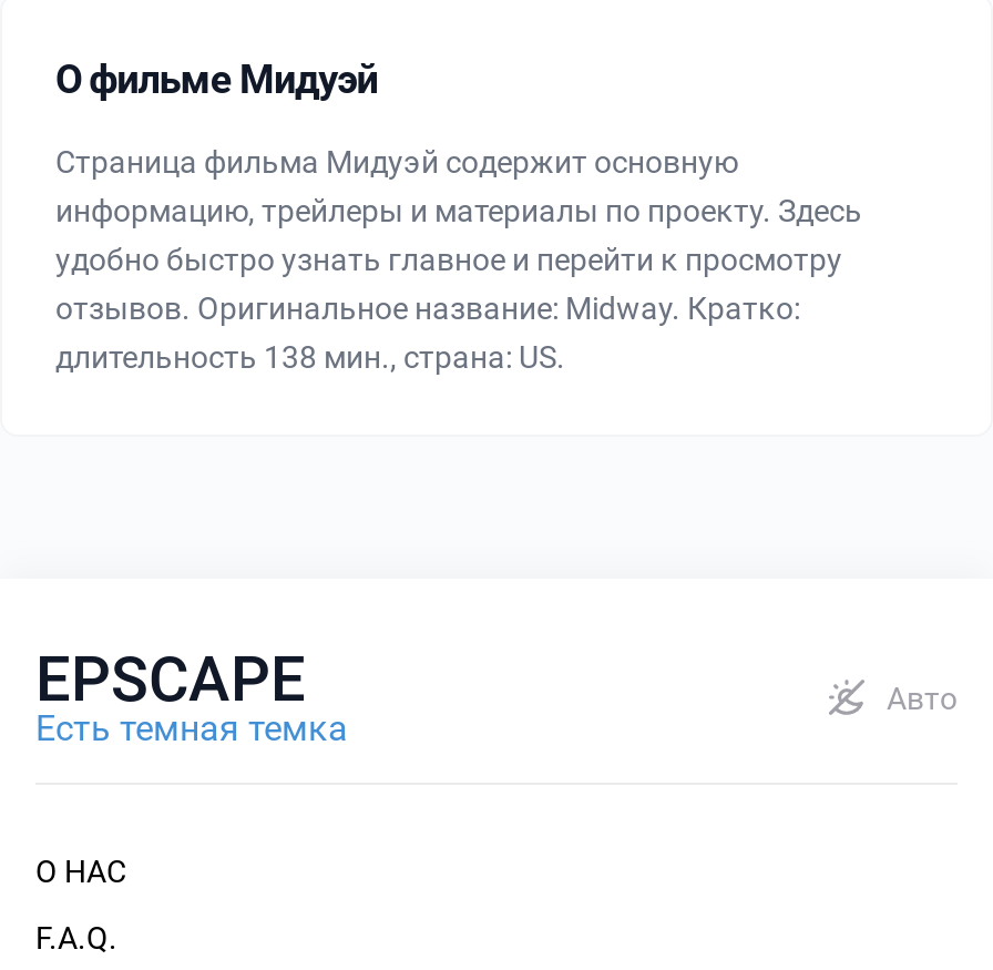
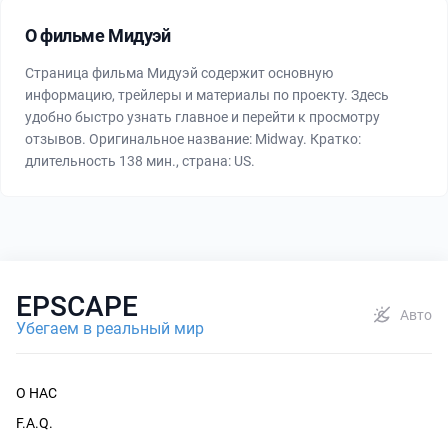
- Есть темная темка
+ Убегаем в реальный мир
